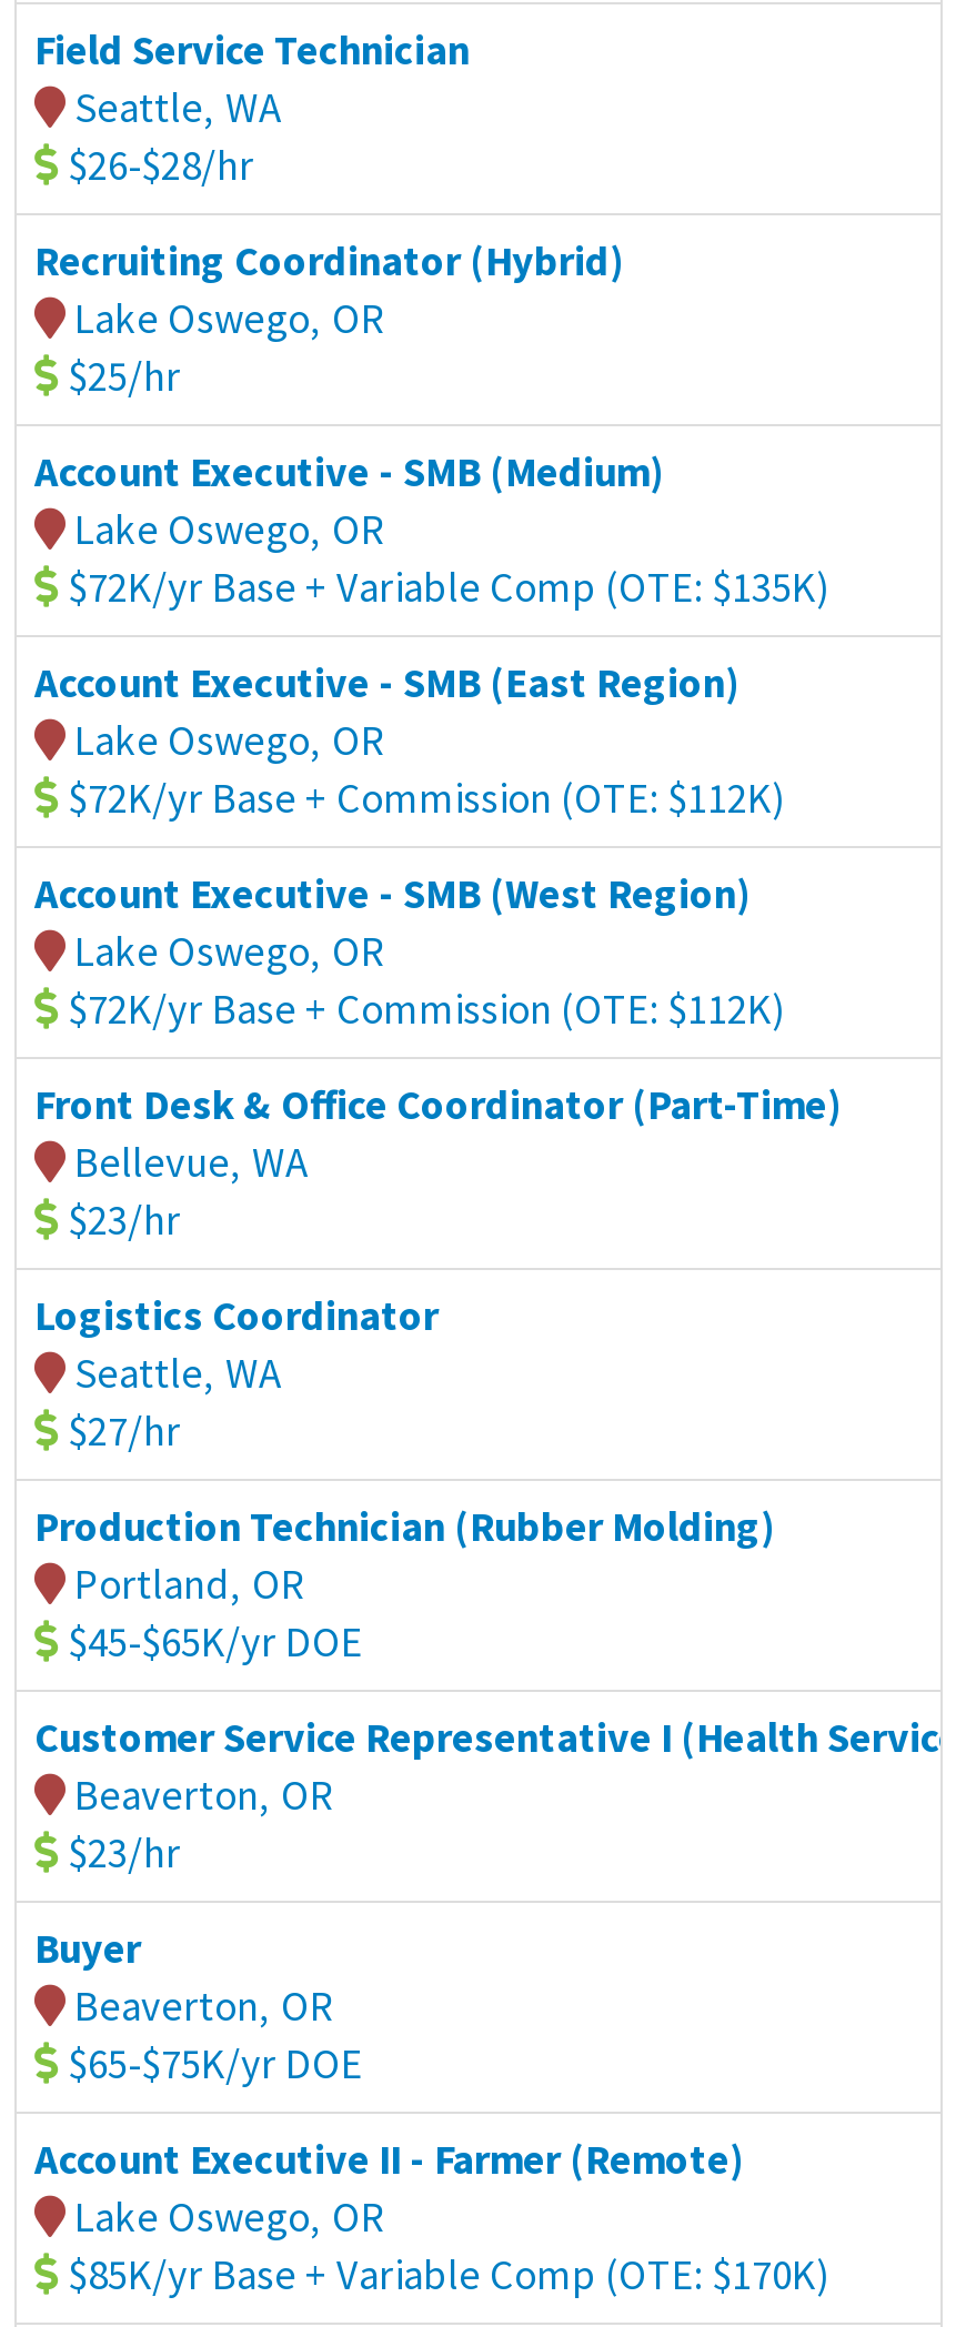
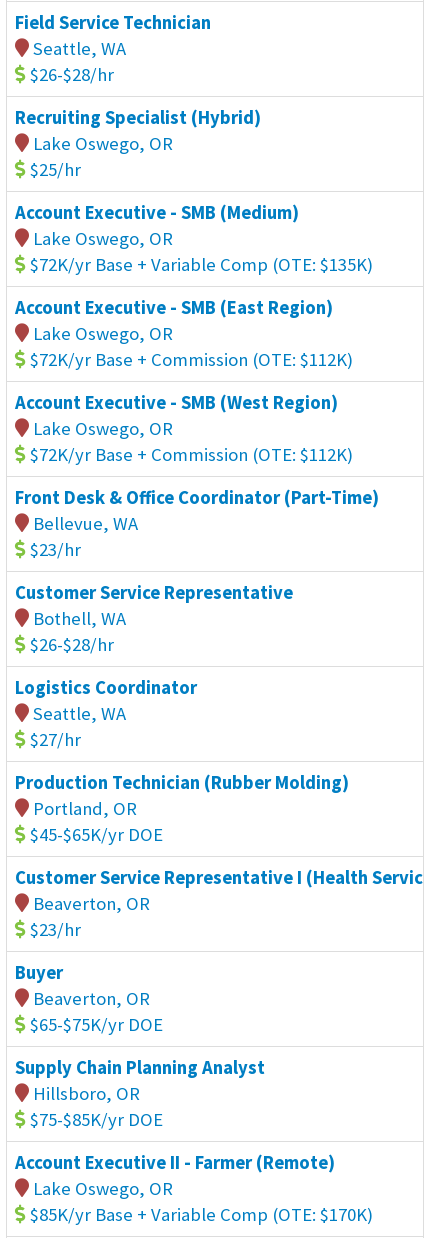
- Recruiting Coordinator (Hybrid)
+ Recruiting Specialist (Hybrid)

+ Customer Service Representative
+ Bothell, WA
+ $26-$28/hr

+ Supply Chain Planning Analyst
+ Hillsboro, OR
+ $75-$85K/yr DOE
